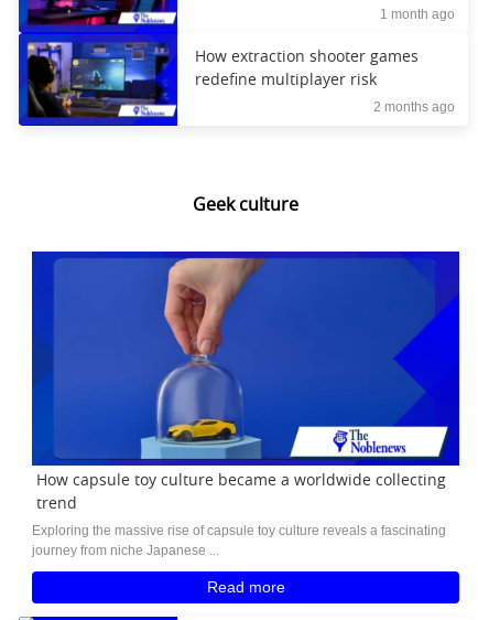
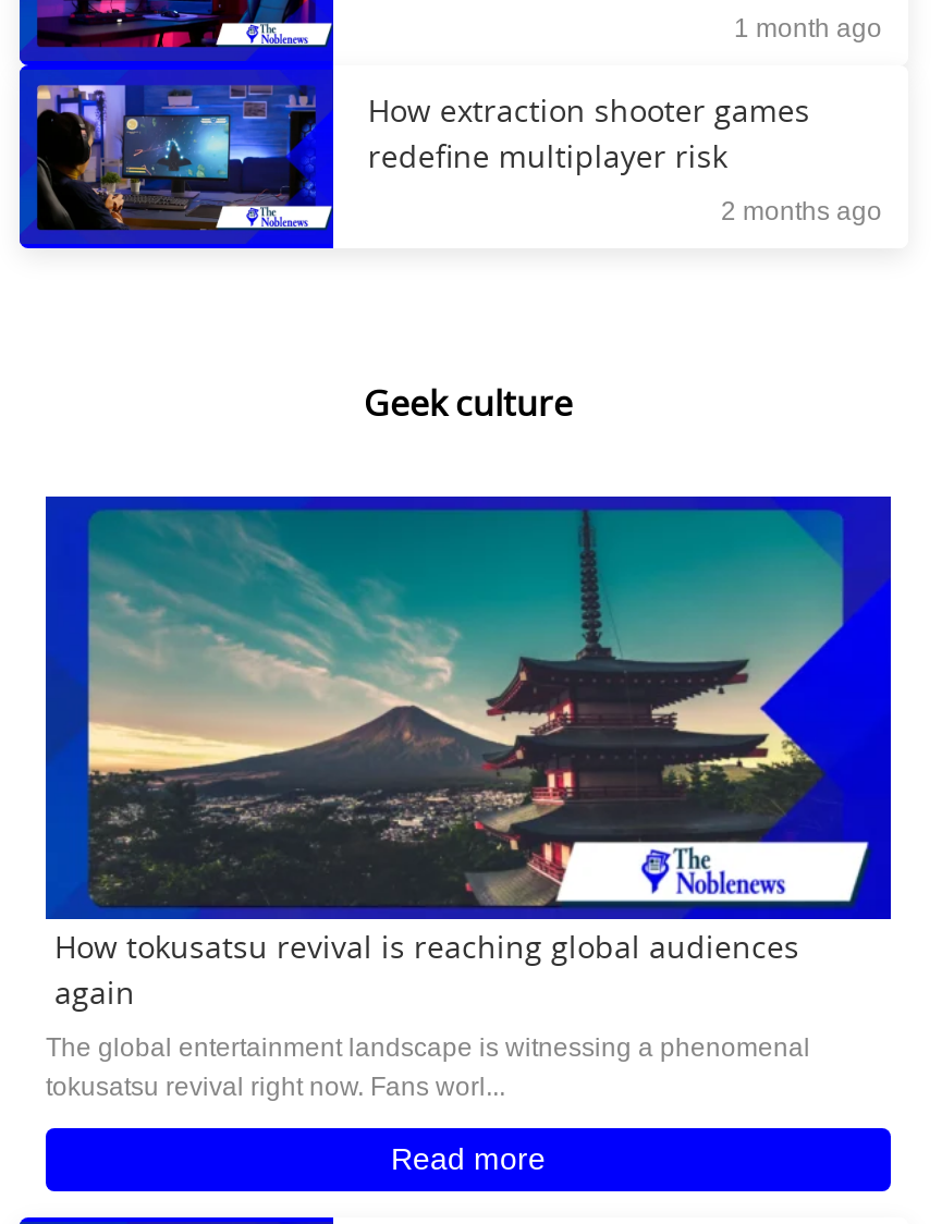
- [image]
- How capsule toy culture became a worldwide collecting
+ [image]
+ How tokusatsu revival is reaching global audiences

- trend
+ again

- Exploring the massive rise of capsule toy culture reveals a fascinating
- journey from niche Japanese ...
+ The global entertainment landscape is witnessing a phenomenal
+ tokusatsu revival right now. Fans worl...
